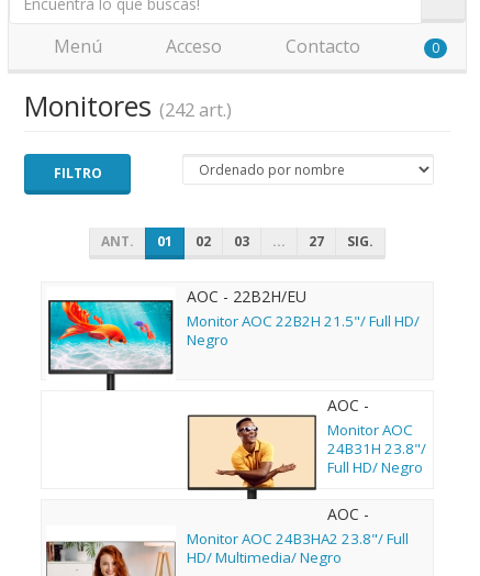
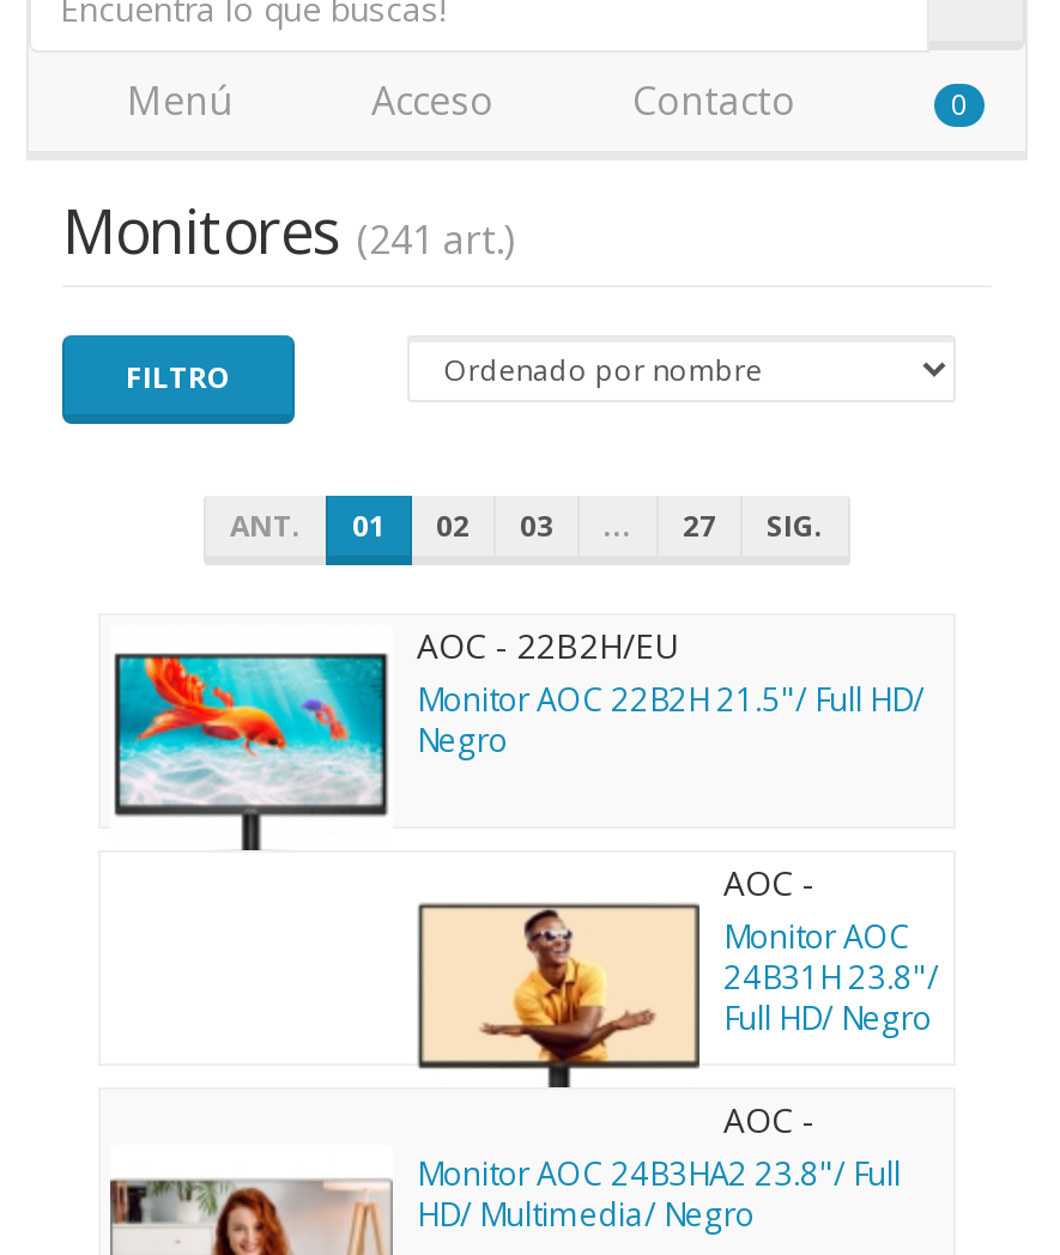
- Monitores (242 art.)
+ Monitores (241 art.)
